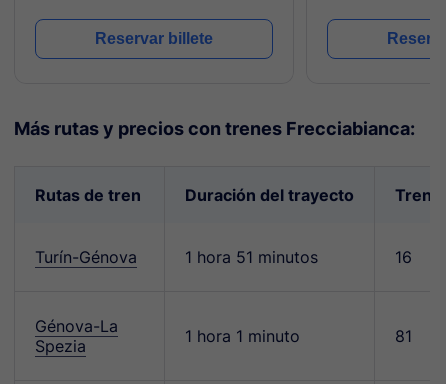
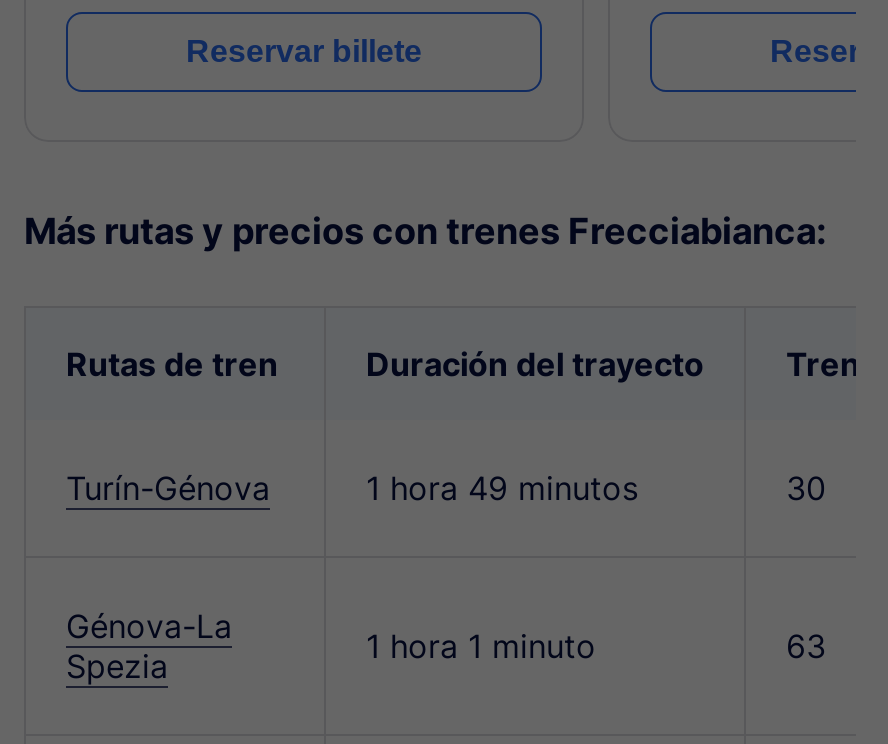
- 1 hora 51 minutos
+ 1 hora 49 minutos

- 16
+ 30

- 81
+ 63
